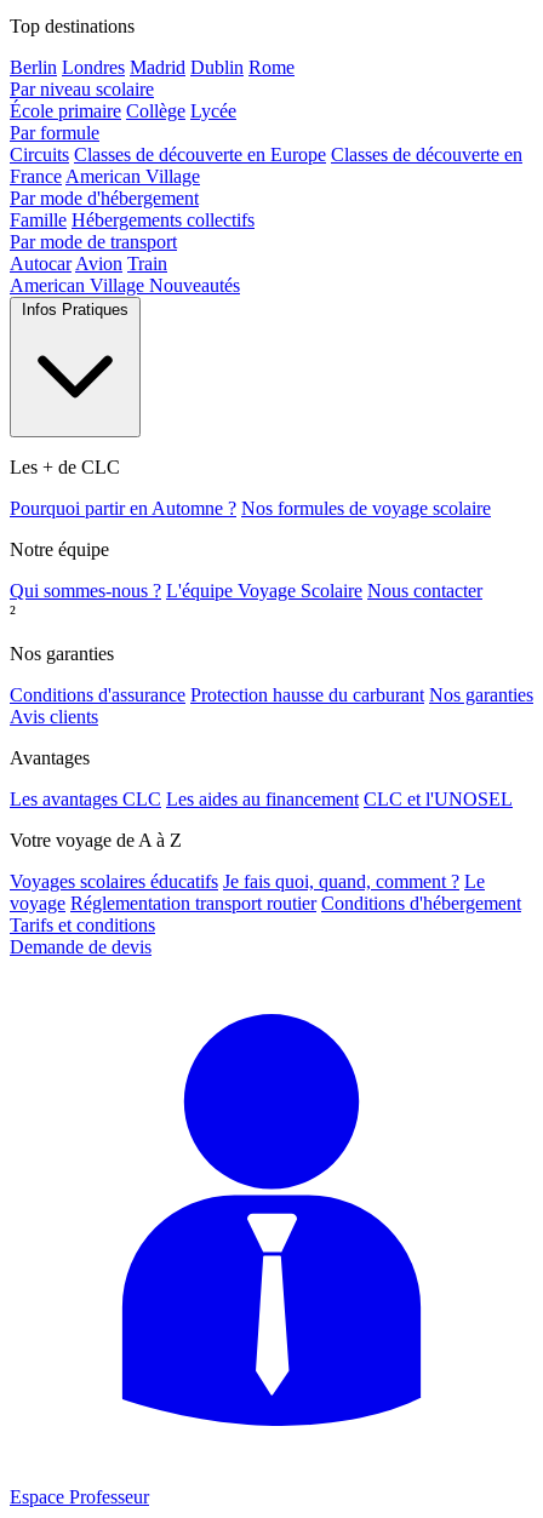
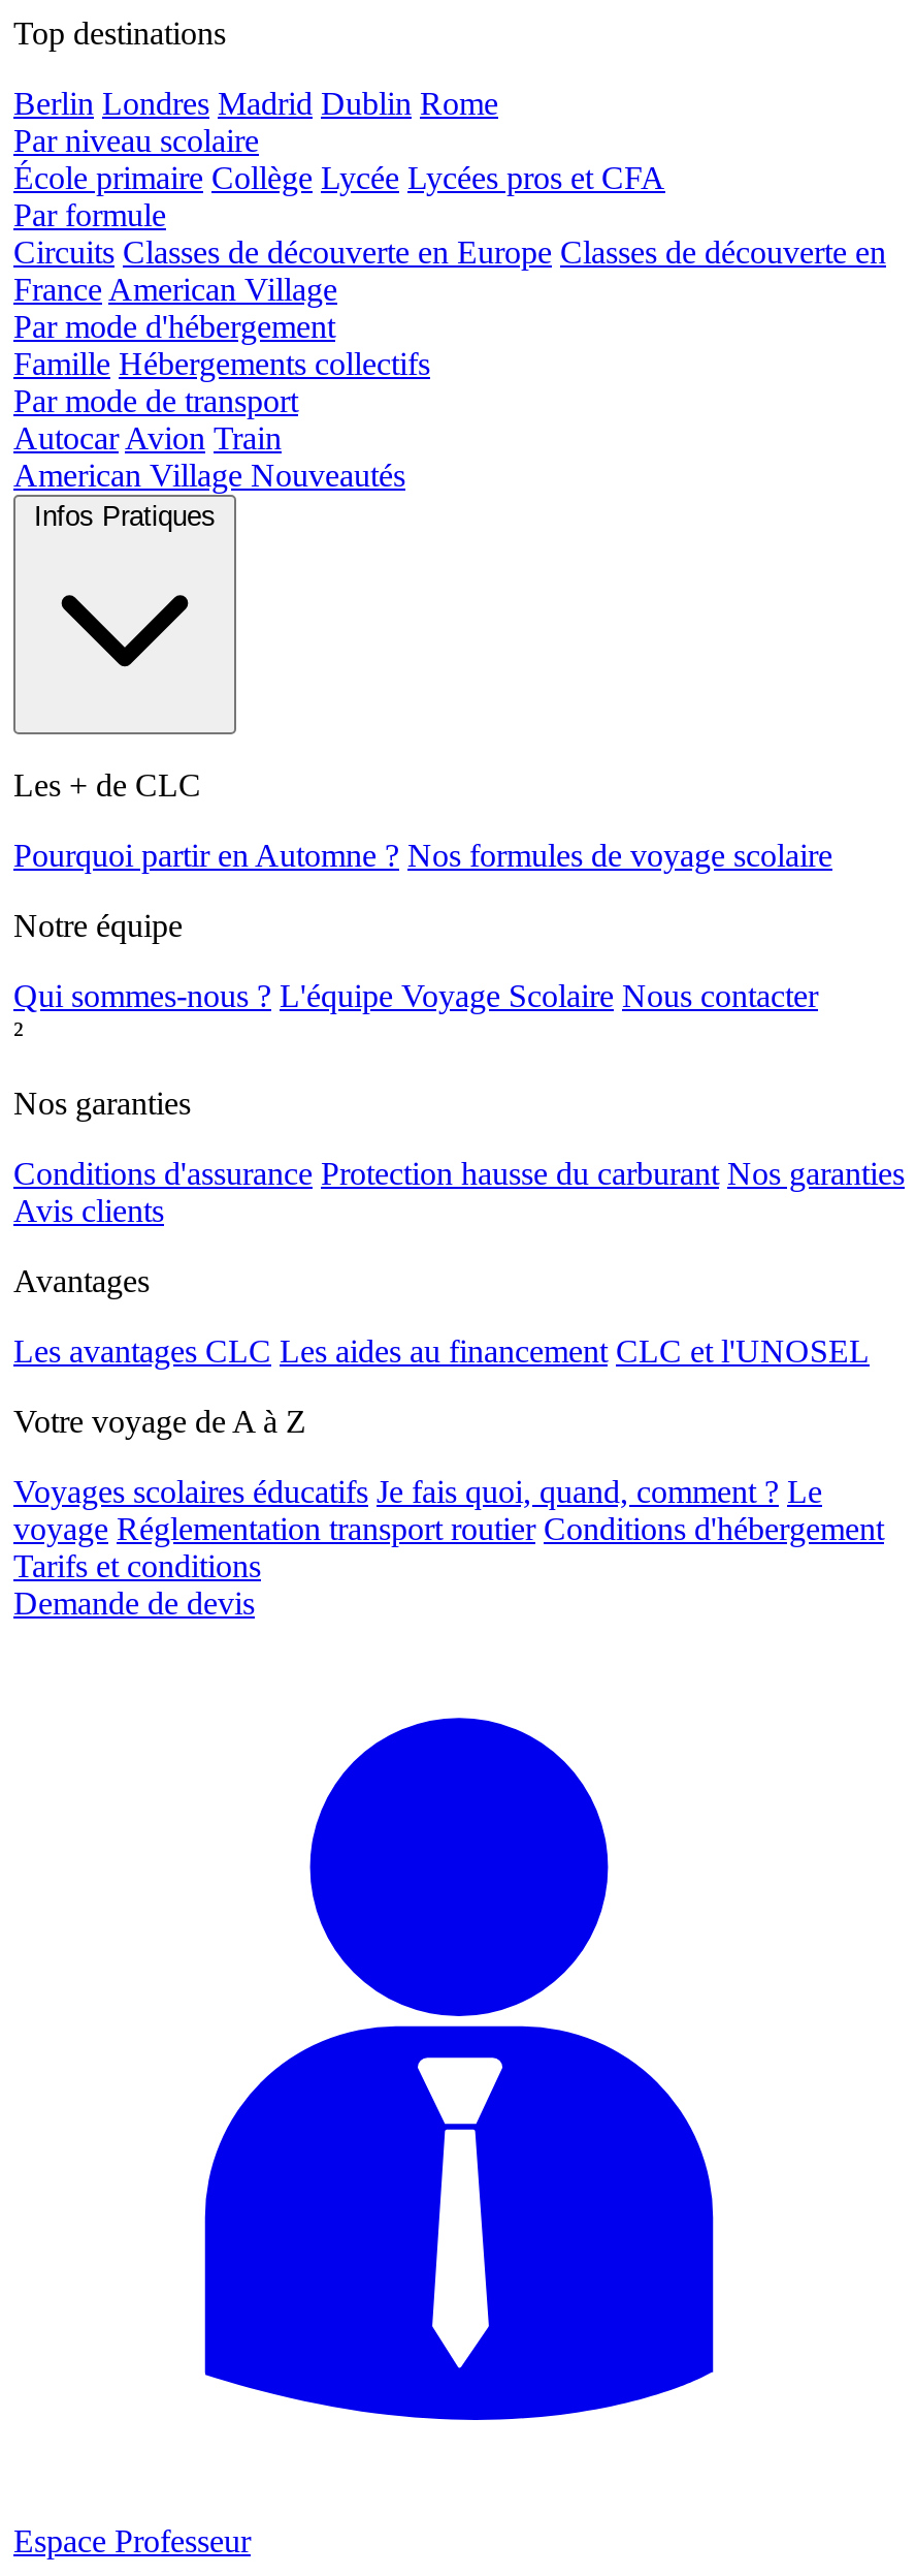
- École primaire Collège Lycée
+ École primaire Collège Lycée Lycées pros et CFA
